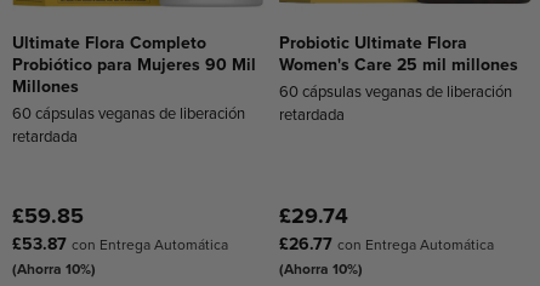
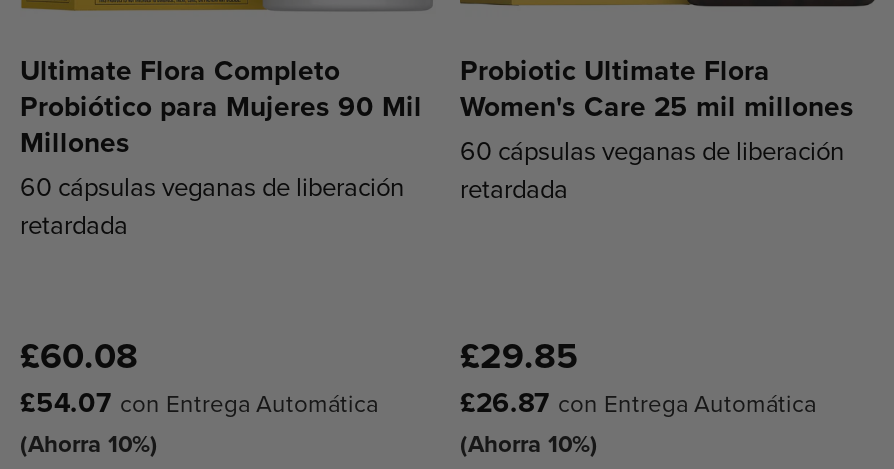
- £59.85
+ £60.08

- £29.74
+ £29.85

- £53.87 con Entrega Automática
+ £54.07 con Entrega Automática

- £26.77 con Entrega Automática
+ £26.87 con Entrega Automática
